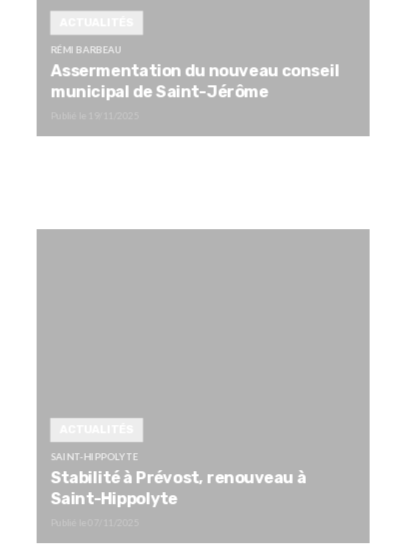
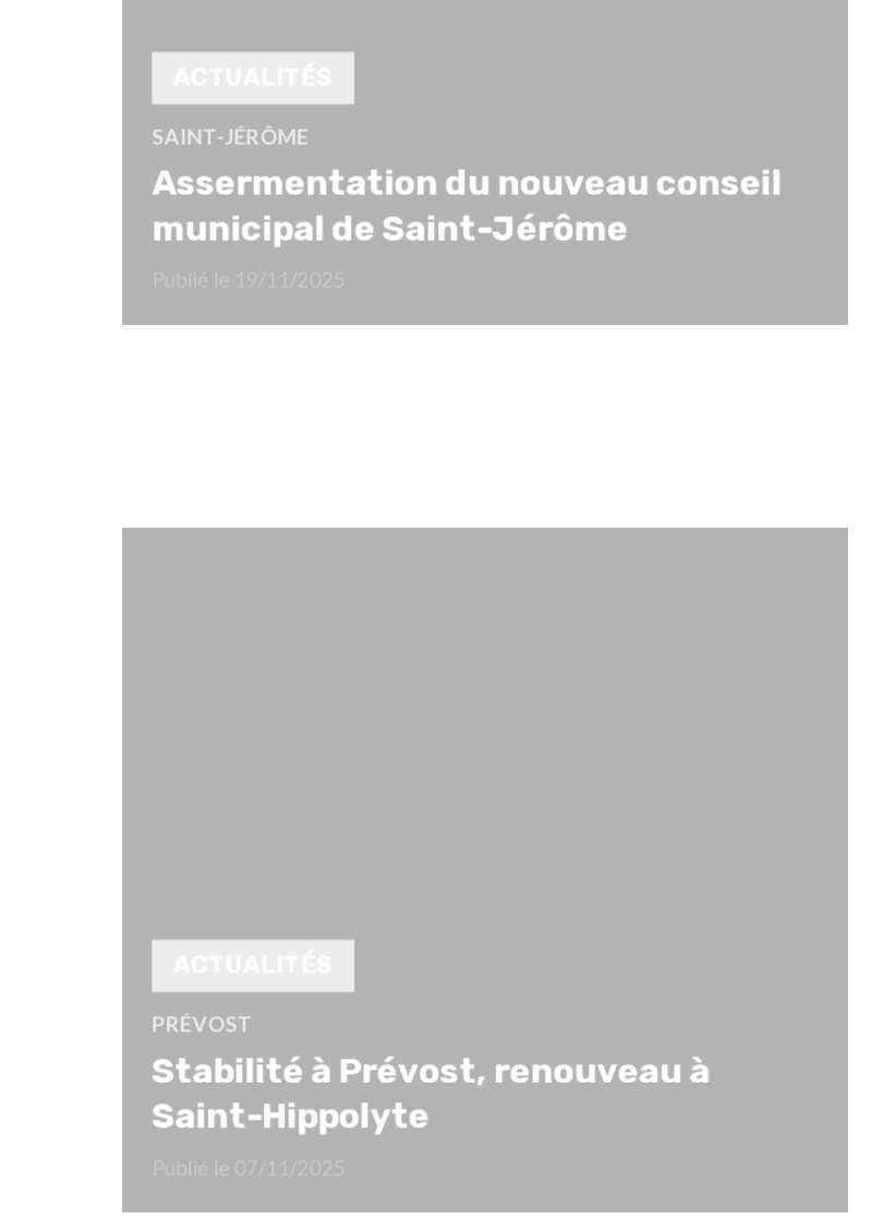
- RÉMI BARBEAU
+ SAINT-JÉRÔME

- SAINT-HIPPOLYTE
+ PRÉVOST
